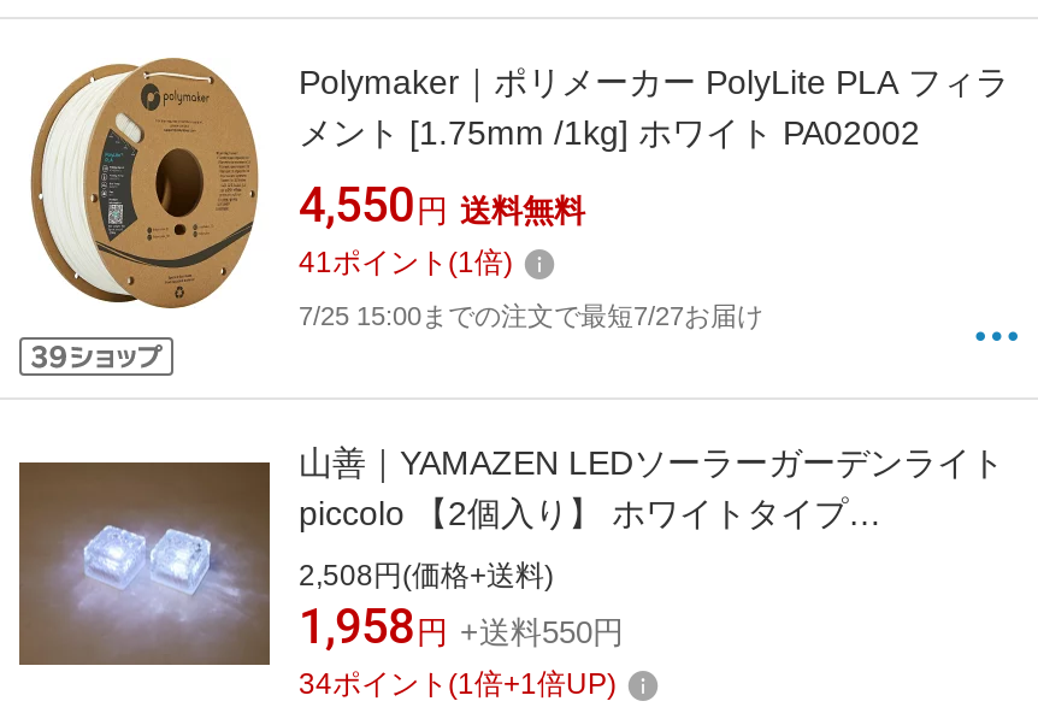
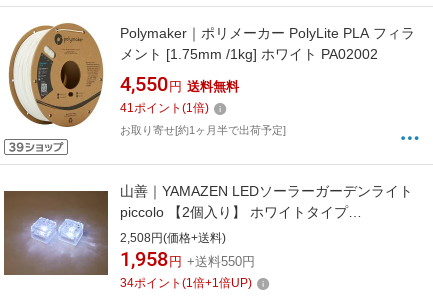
- 7/25 15:00までの注文で最短7/27お届け
+ お取り寄せ[約1ヶ月半で出荷予定]
